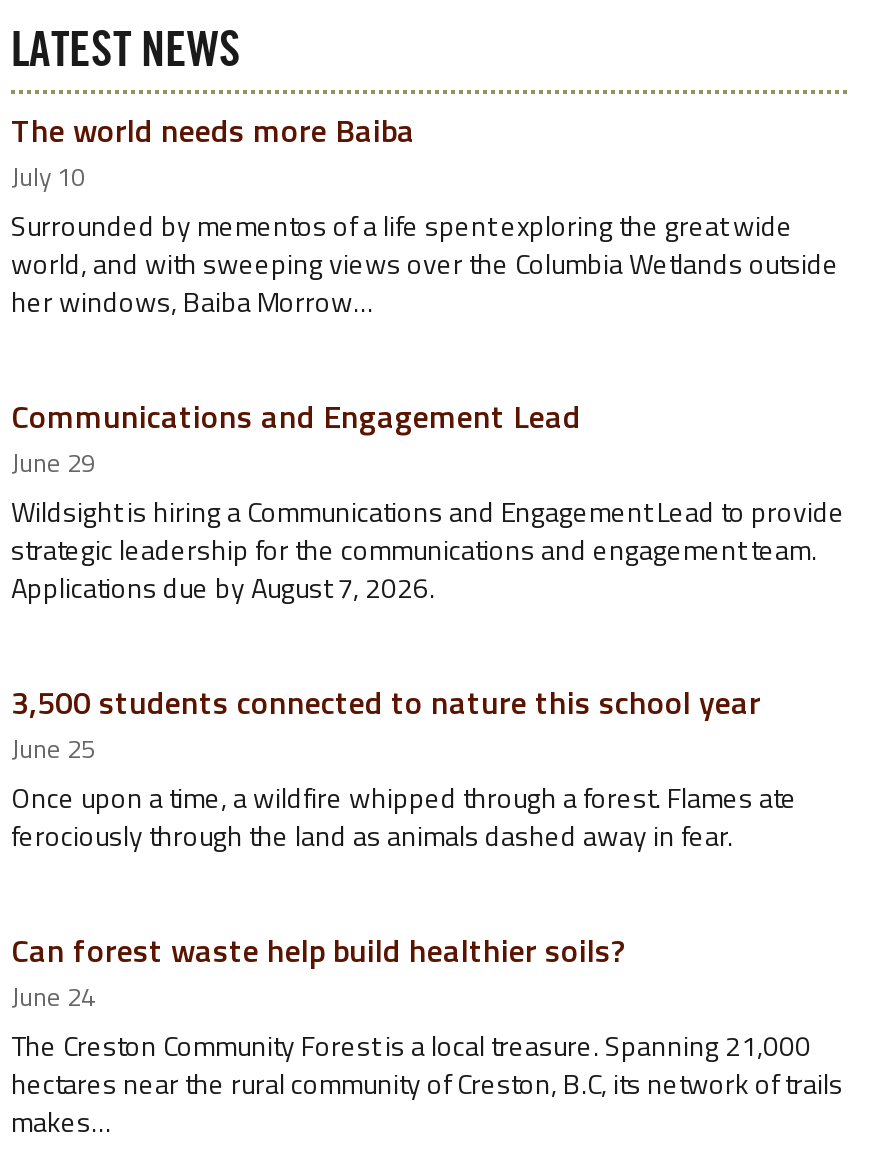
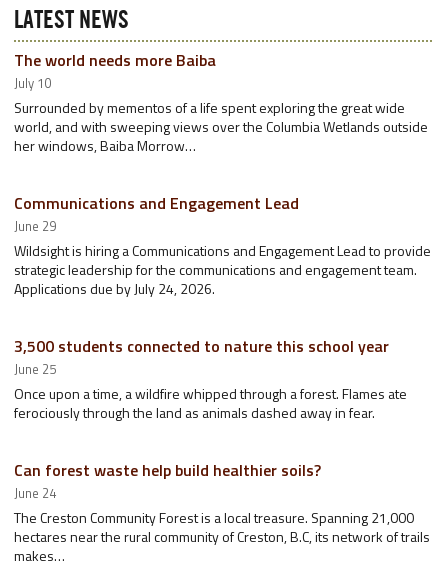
- Applications due by August 7, 2026.
+ Applications due by July 24, 2026.
